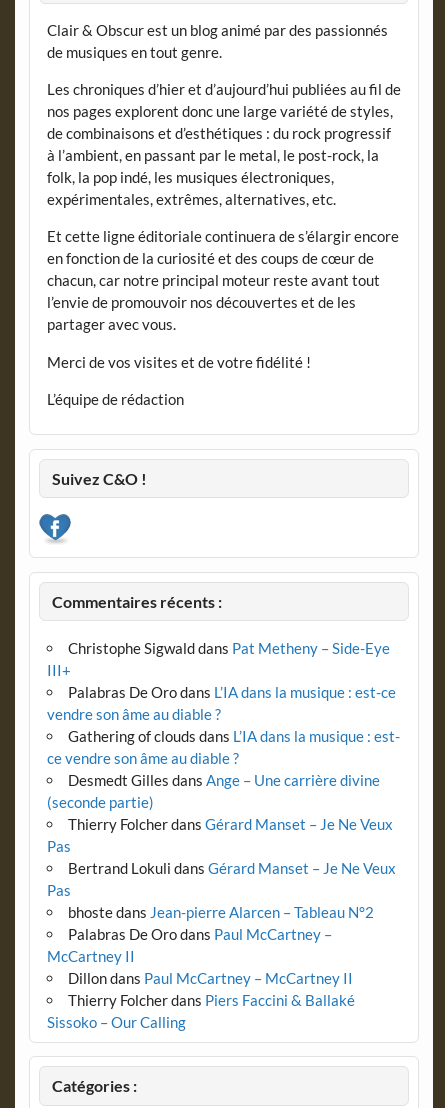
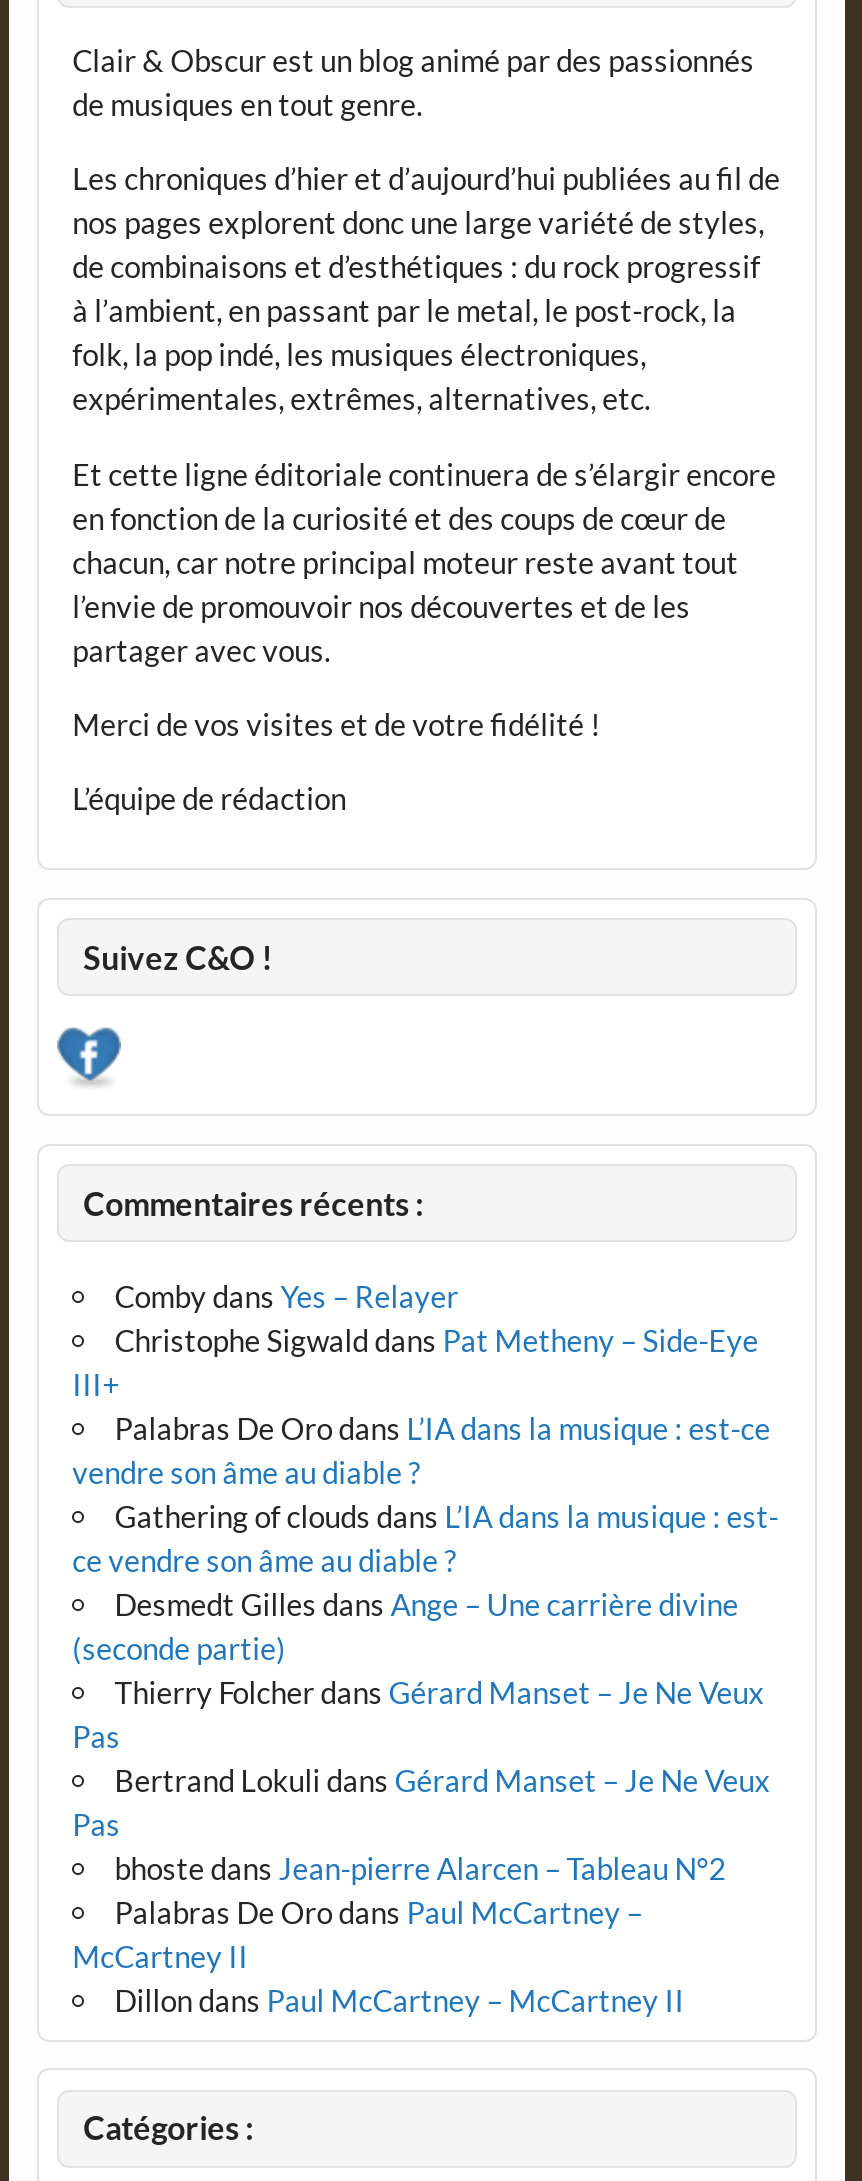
+ Comby dans Yes – Relayer

moved down: Christophe Sigwald dans Pat Metheny – Side-Eye | III+ | Palabras De Oro dans L’IA dans la musique : est-ce | ... | McCartney II | Dillon dans Paul McCartney – McCartney II

- Thierry Folcherdans Piers Faccini & Ballaké
- Sissoko – Our Calling
